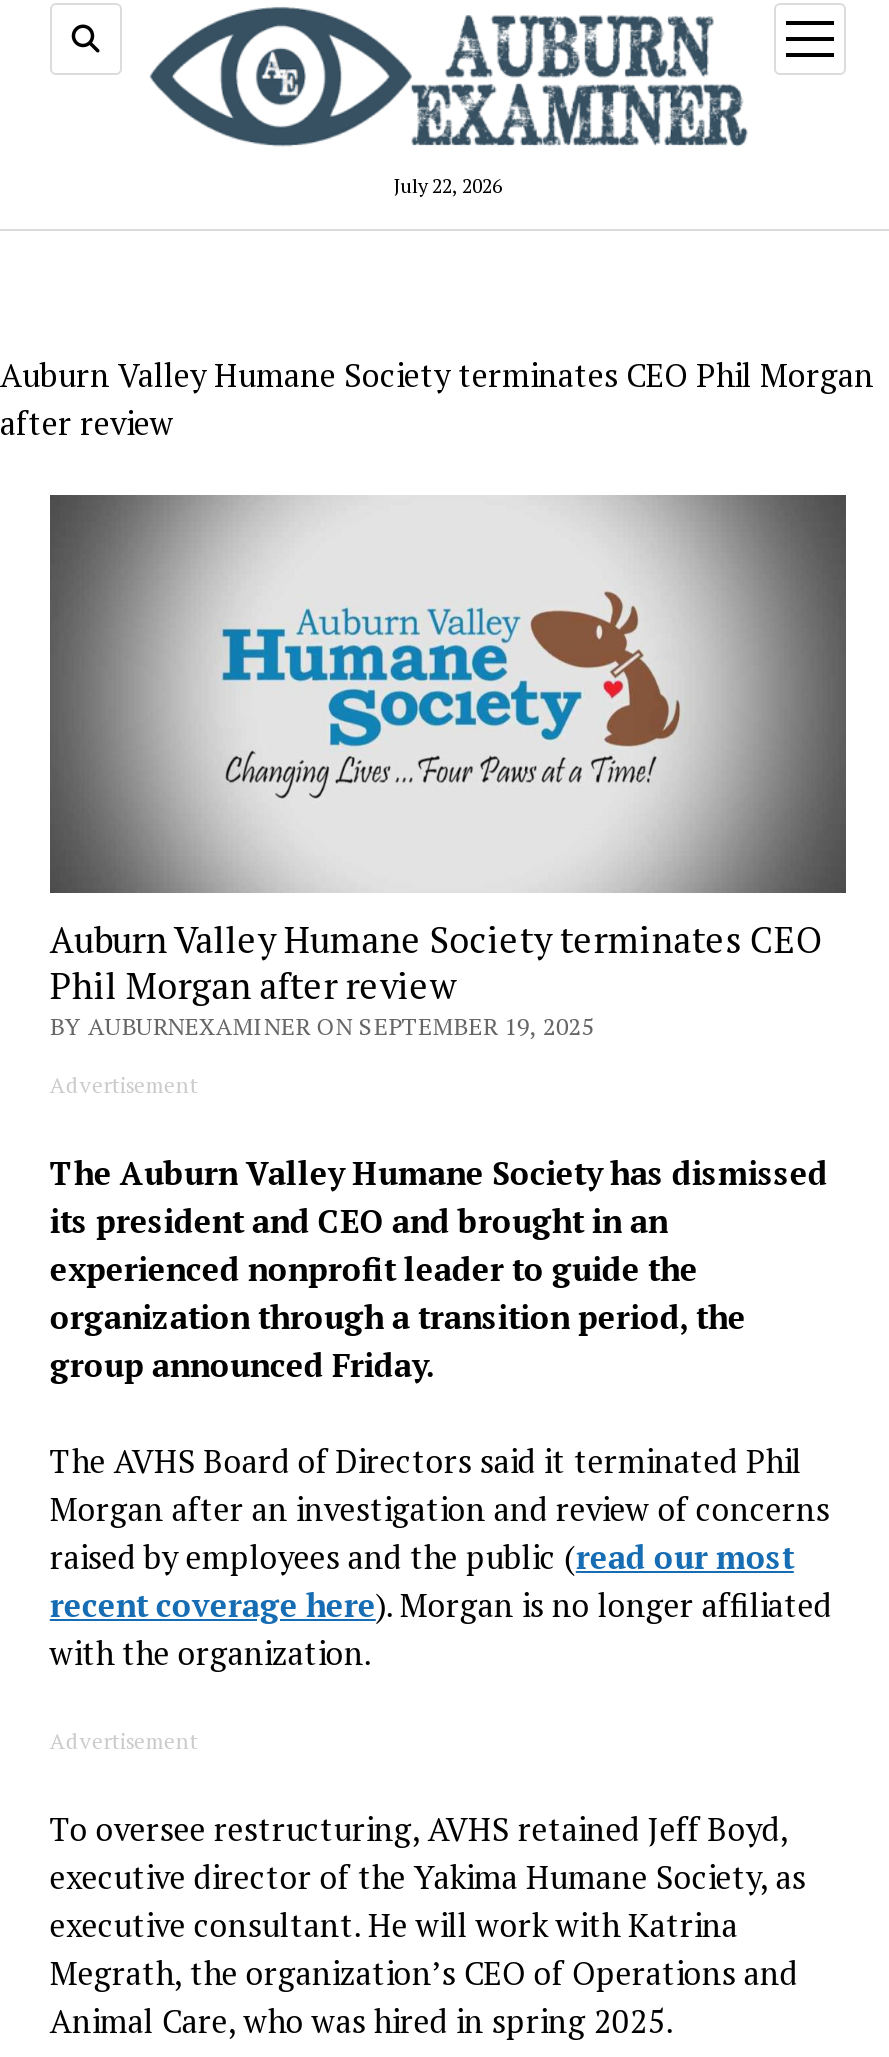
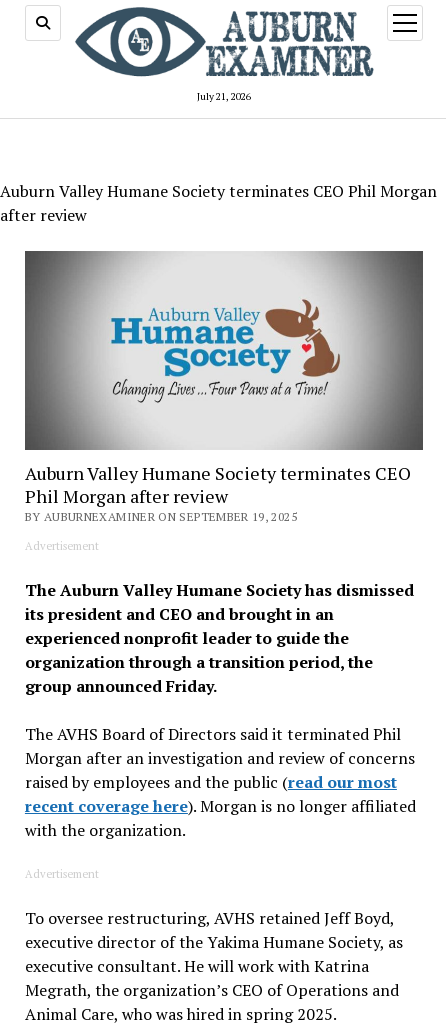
- July 22, 2026
+ July 21, 2026
